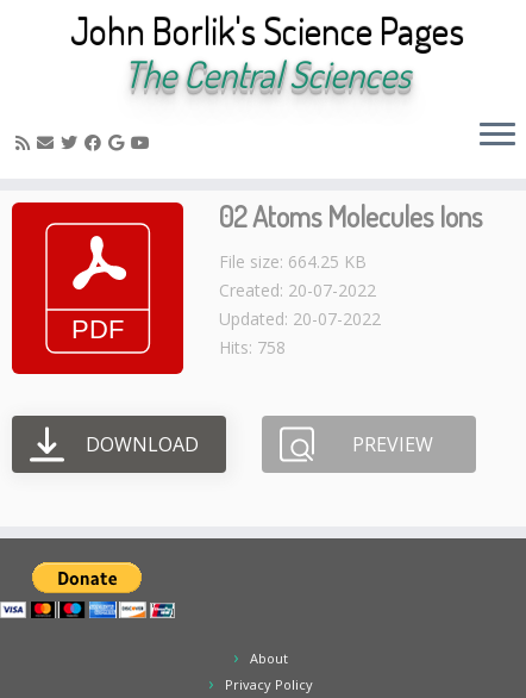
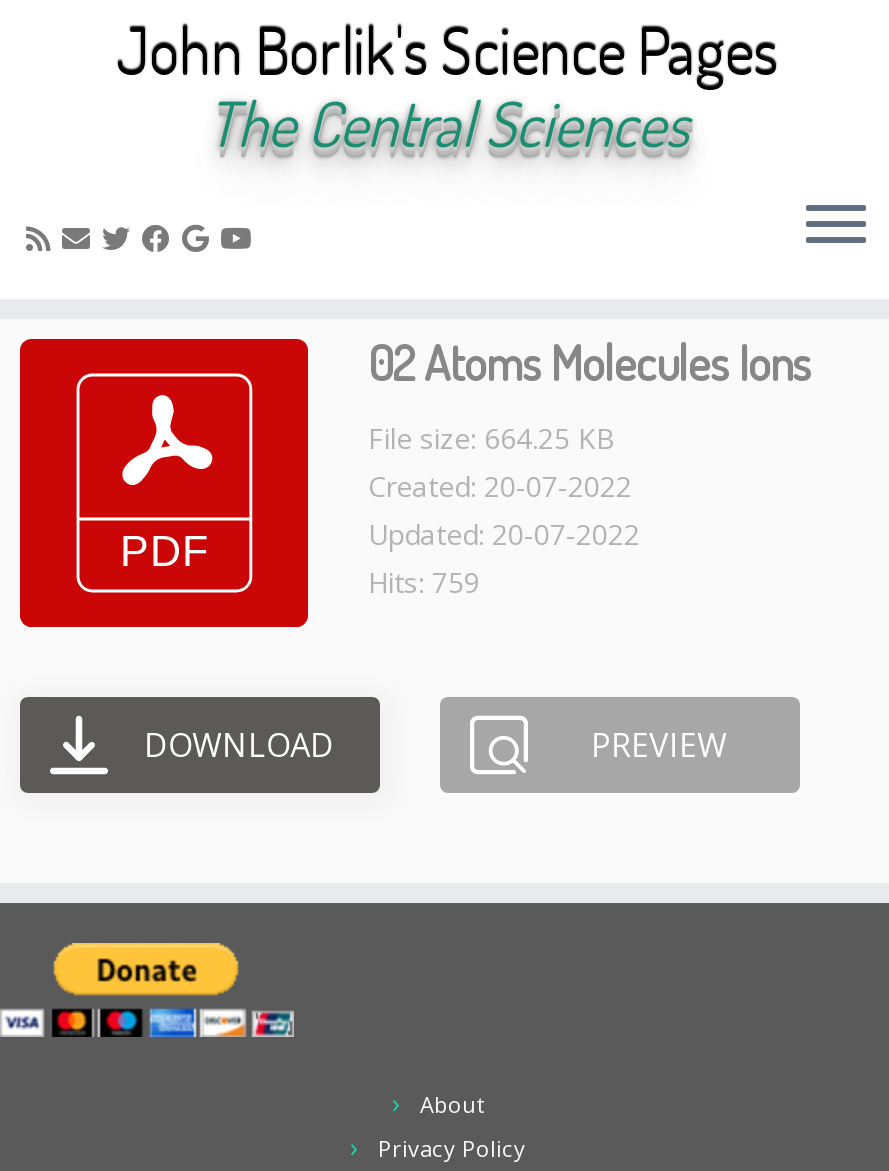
- Hits: 758
+ Hits: 759
